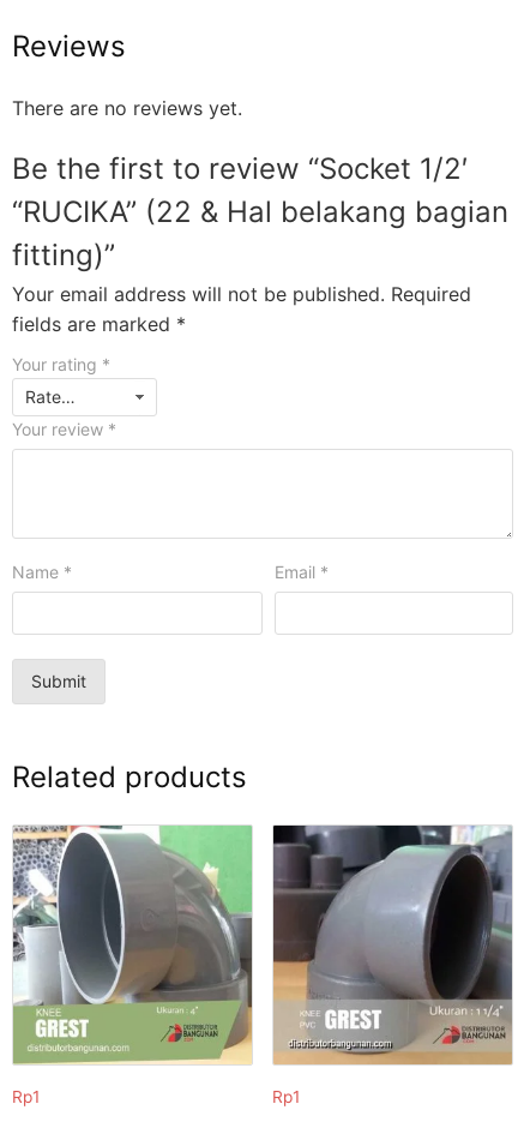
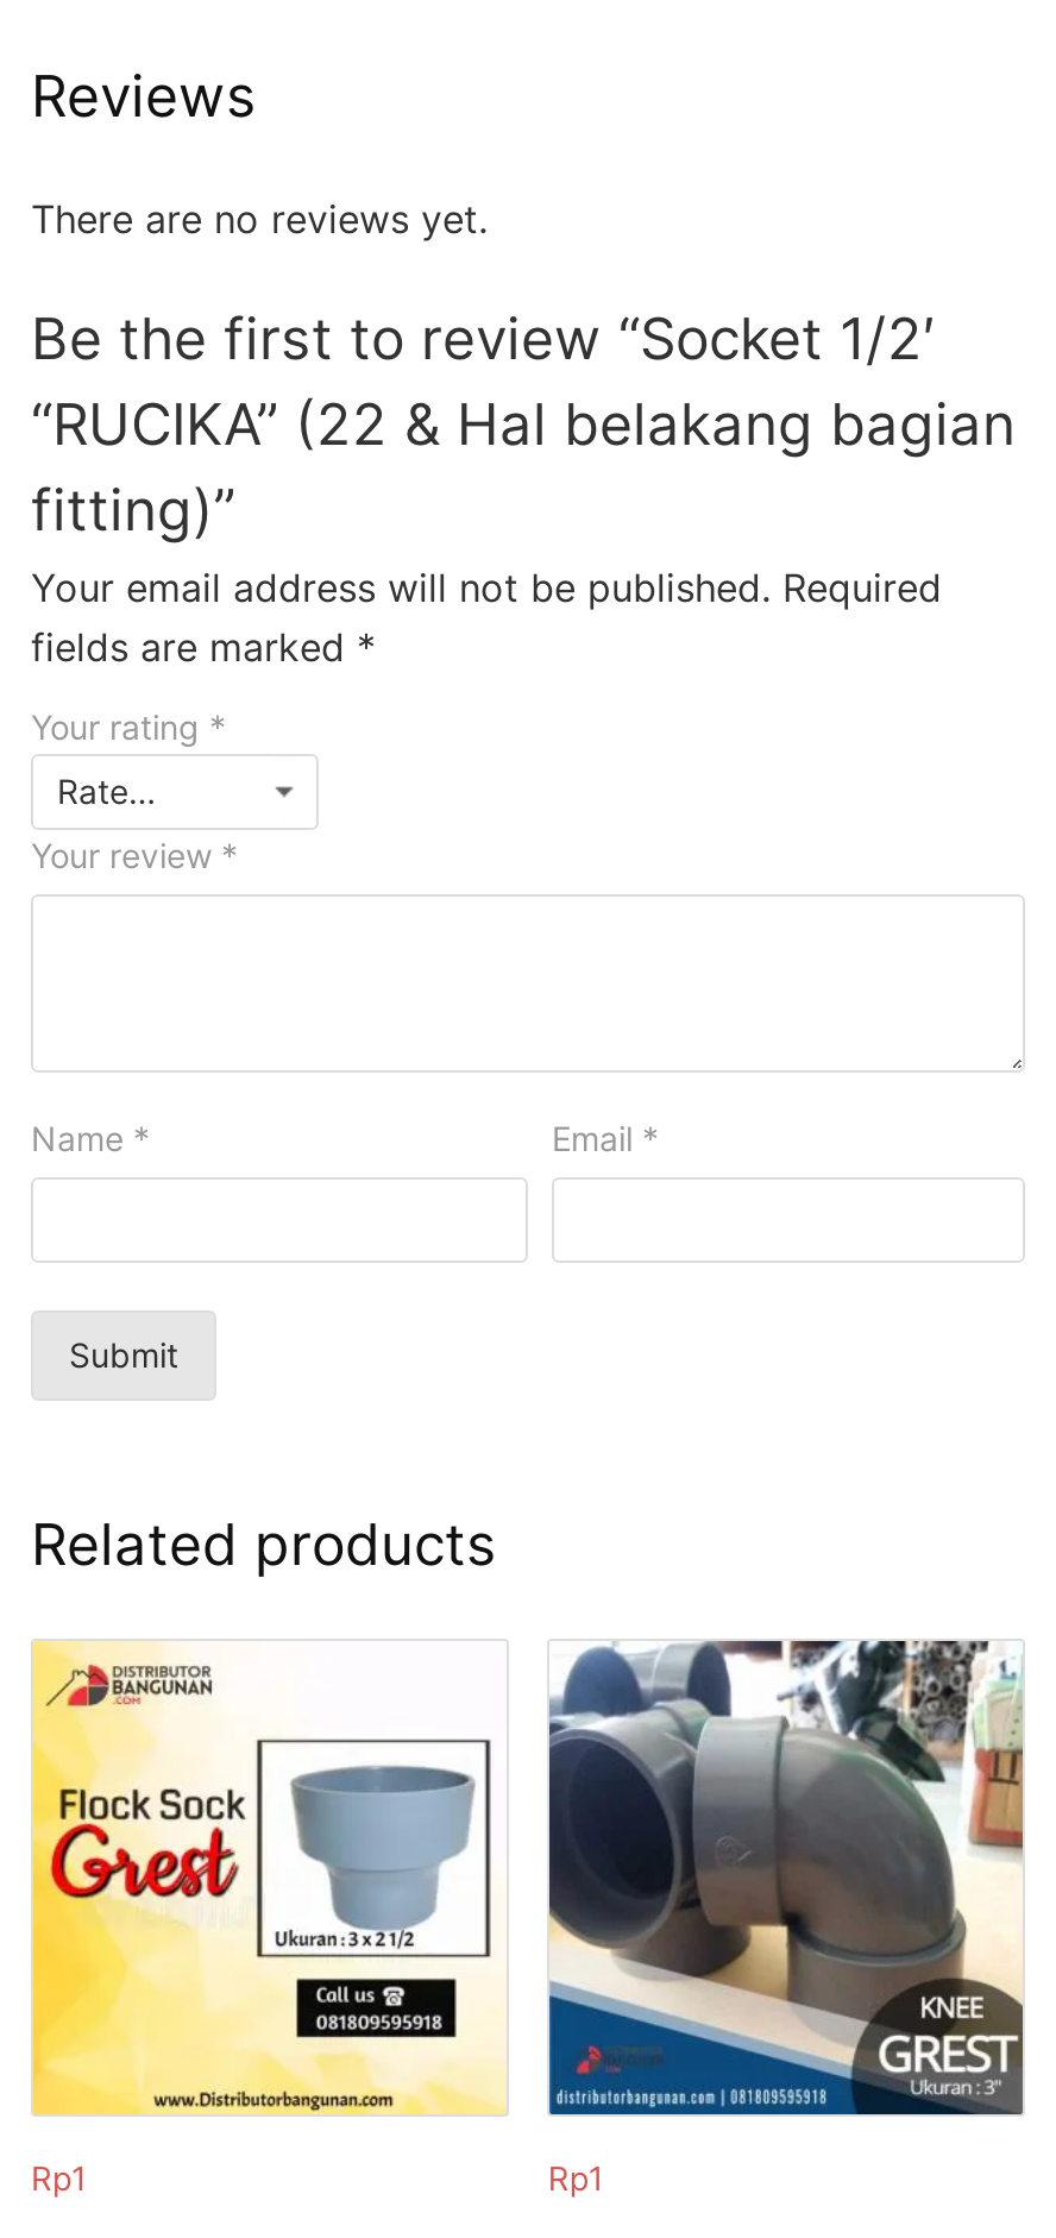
- [image]
+ [image]

- [image]
+ [image]
